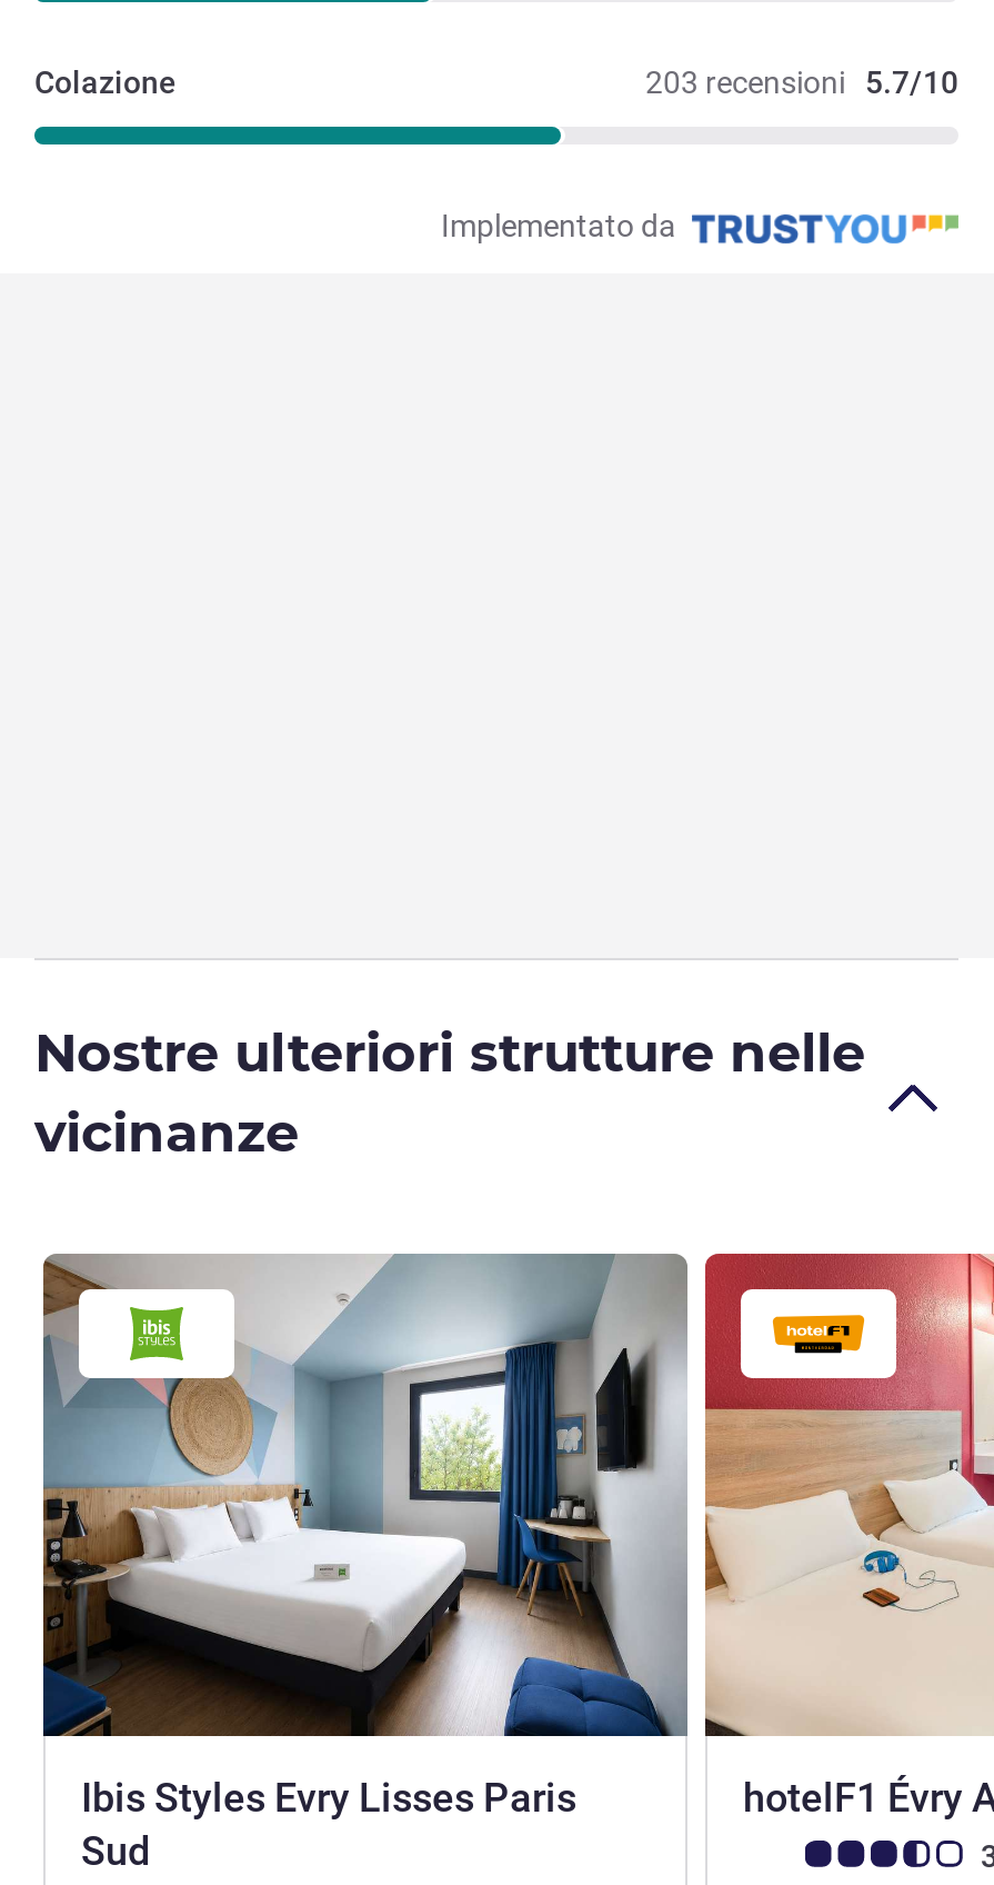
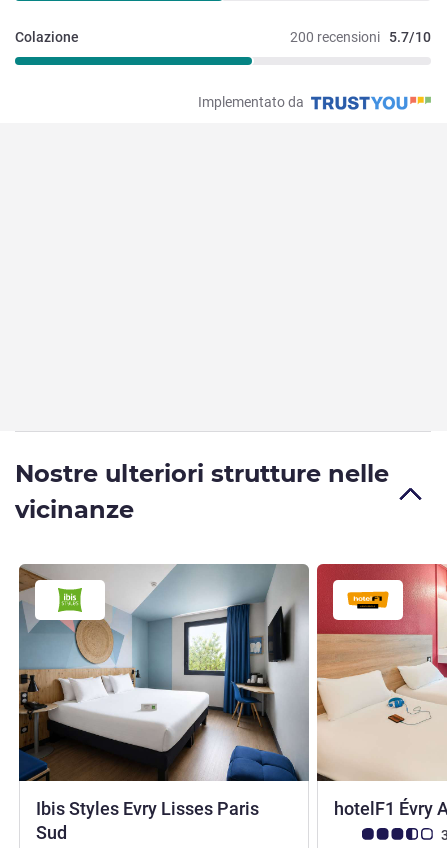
- 203 recensioni 5.7/10
+ 200 recensioni 5.7/10
